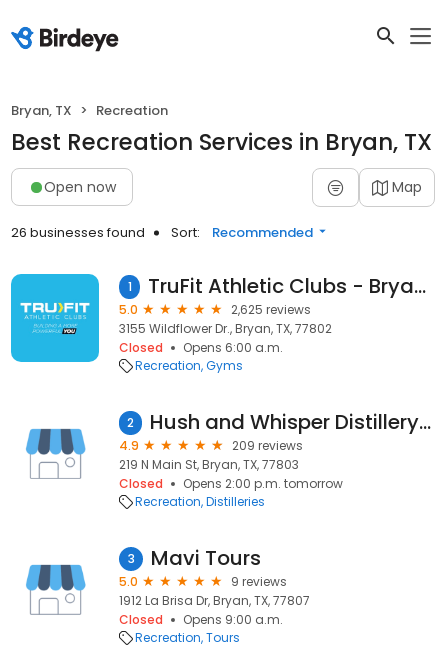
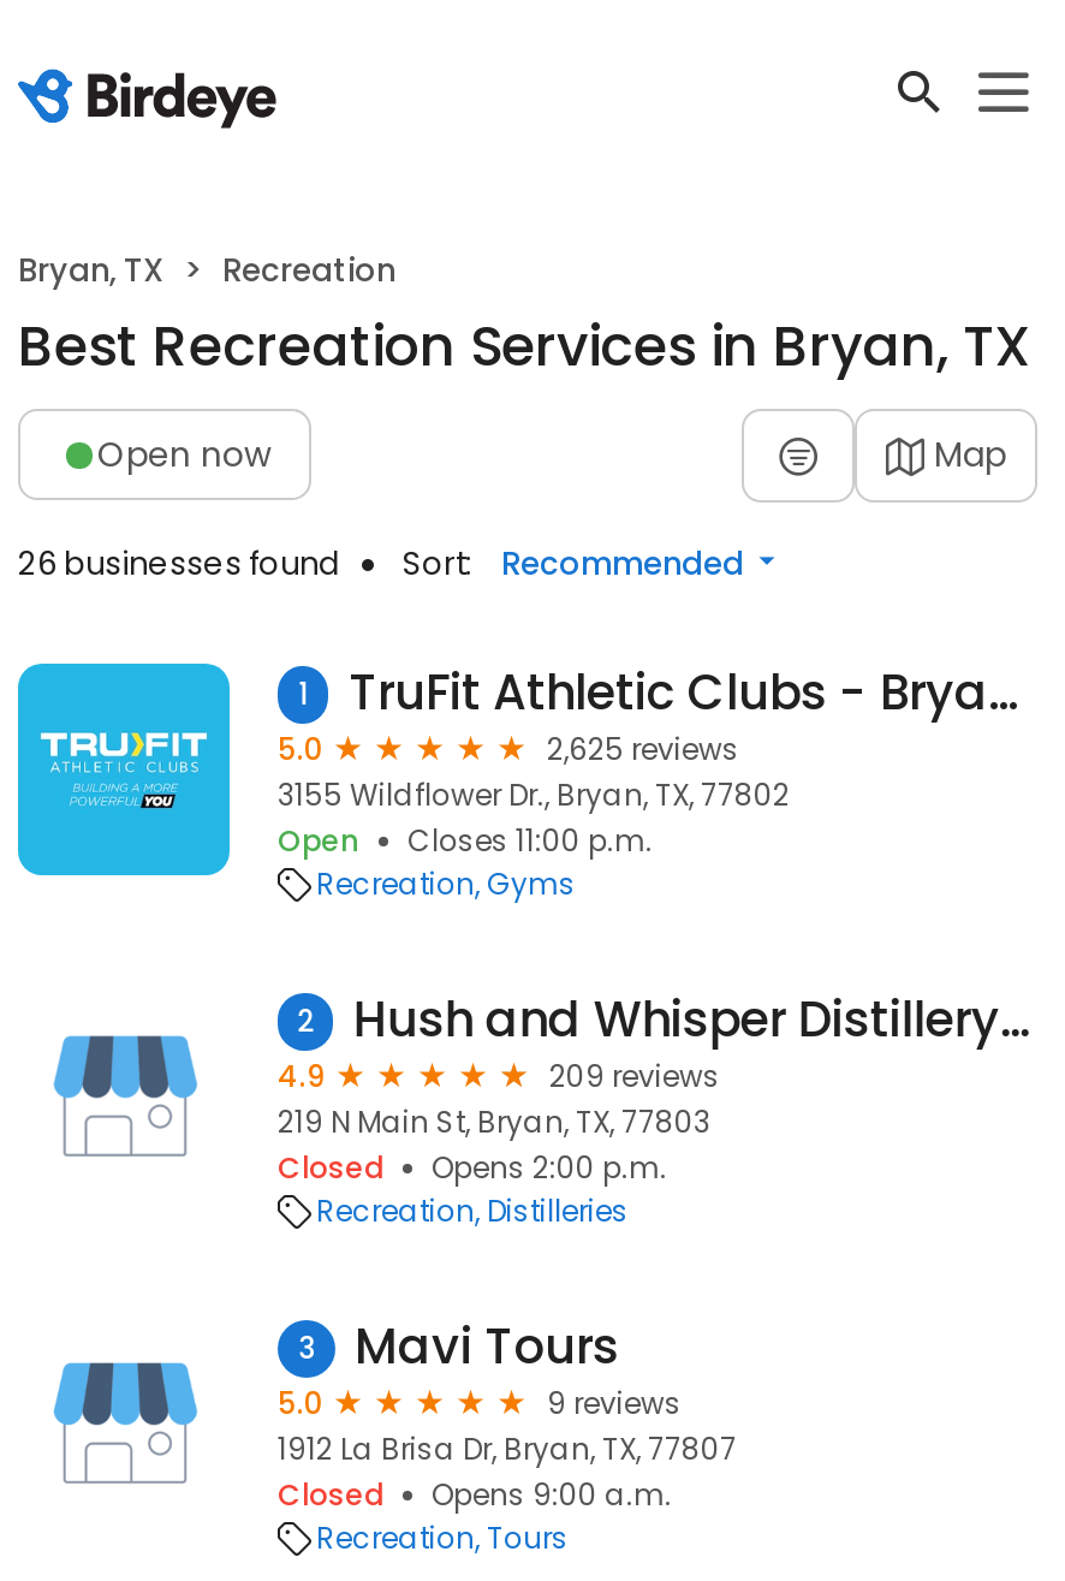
- Closed
- Opens 6:00 a.m.
+ Open
+ Closes 11:00 p.m.

- Opens 2:00 p.m. tomorrow
+ Opens 2:00 p.m.
